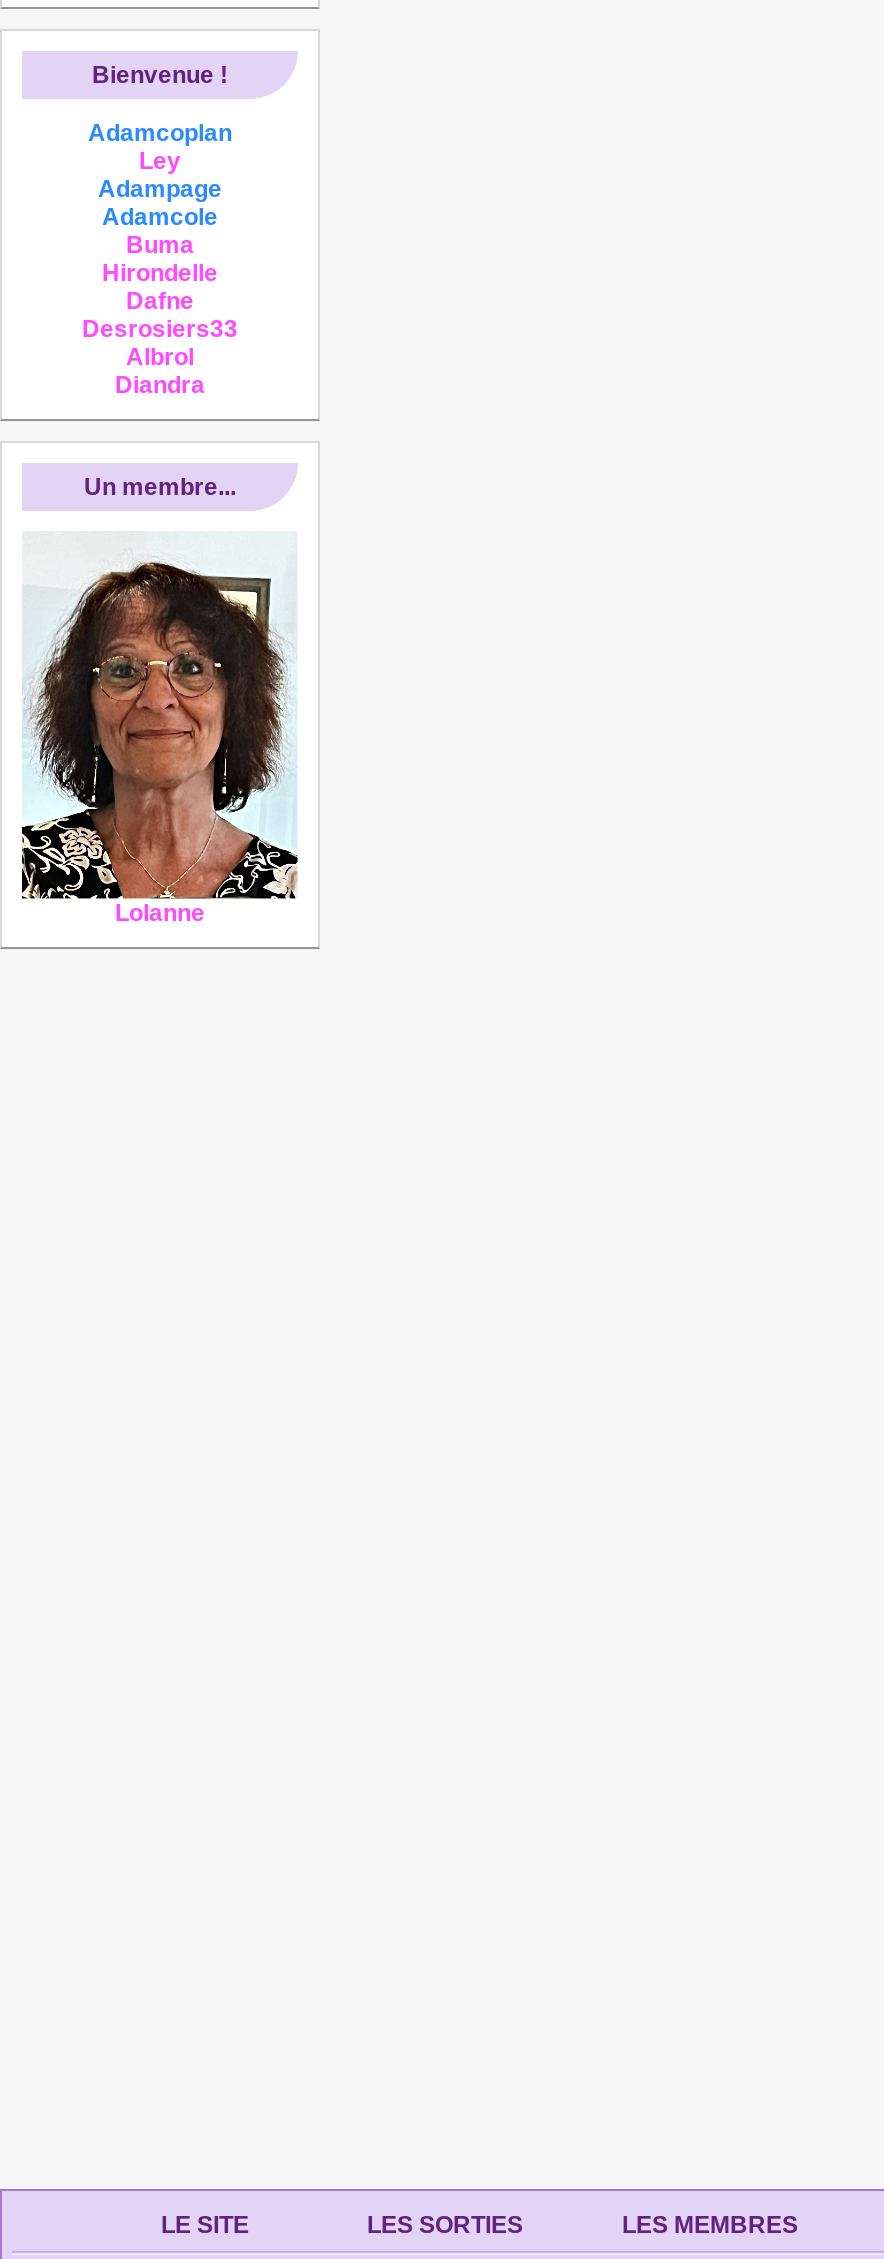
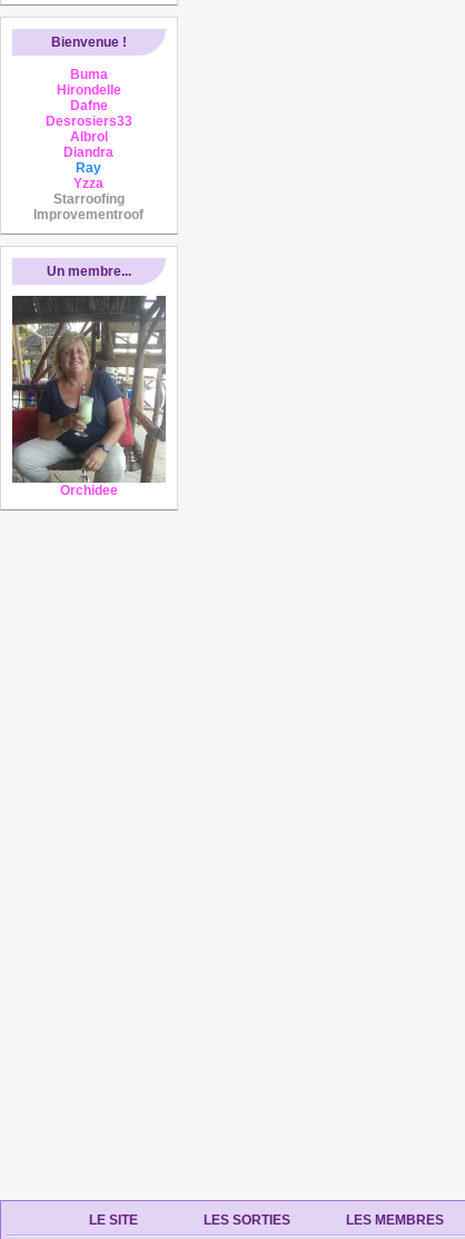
- Adamcoplan
- Ley
- Adampage
- Adamcole

moved up: Buma | Hirondelle | Dafne | Desrosiers33 | Albrol | Diandra

+ Ray
+ Yzza
+ Starroofing
+ Improvementroof

- [image]
- Lolanne
+ [image]
+ Orchidee
